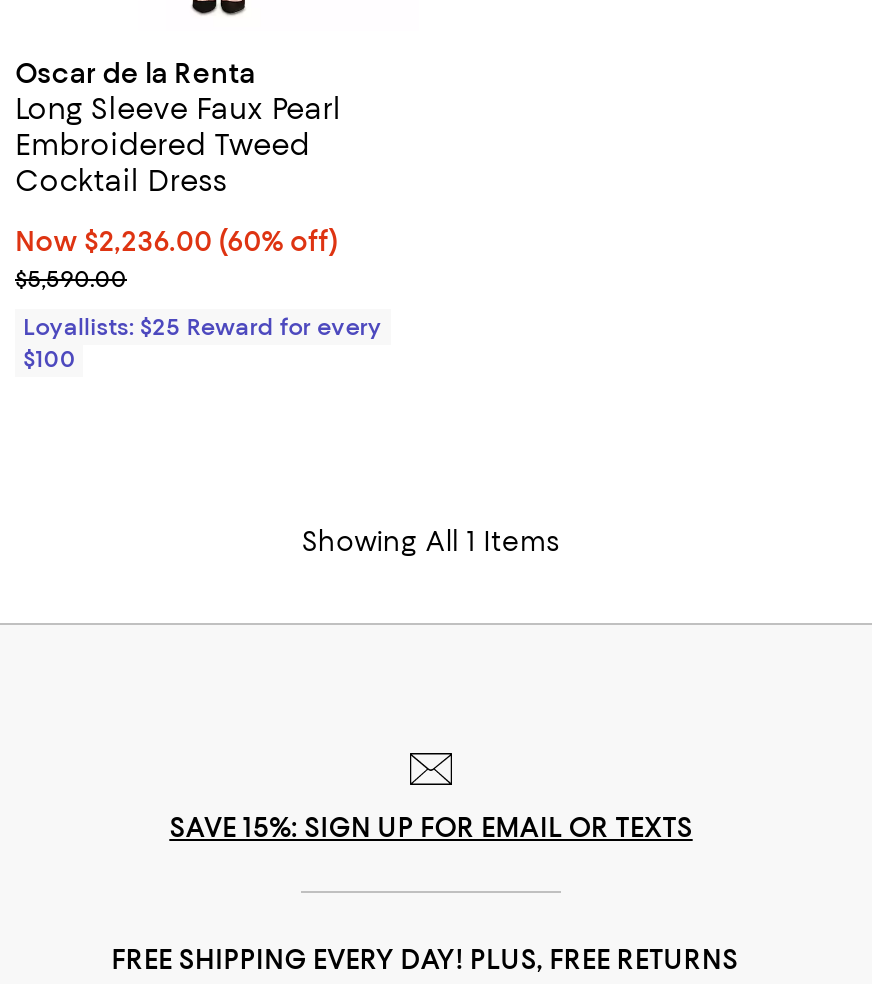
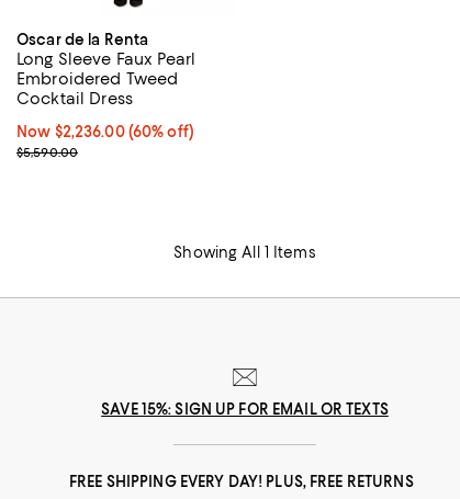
- Loyallists: $25 Reward for every
- $100
